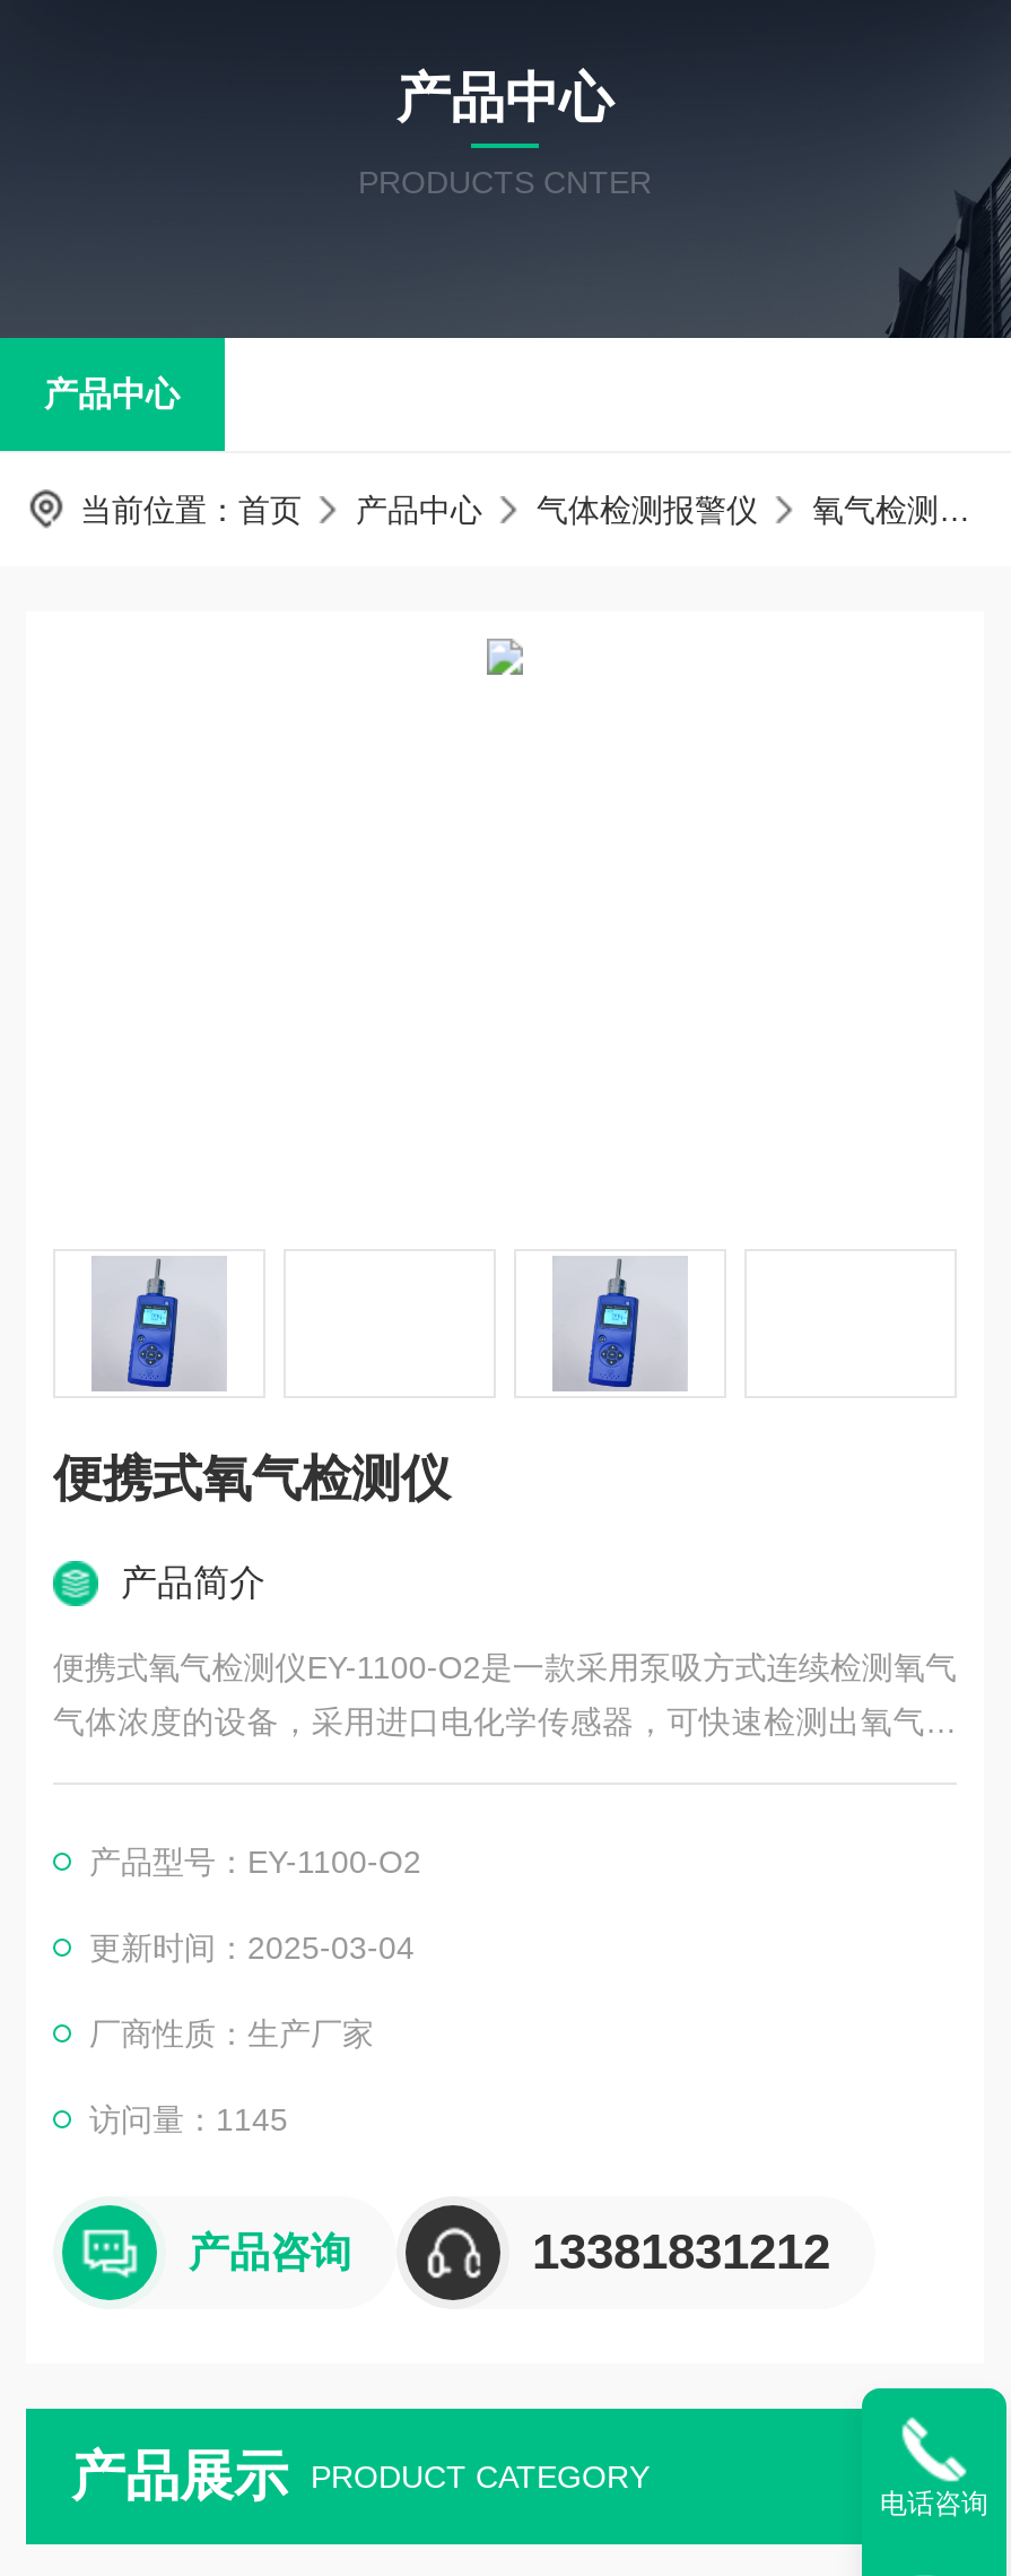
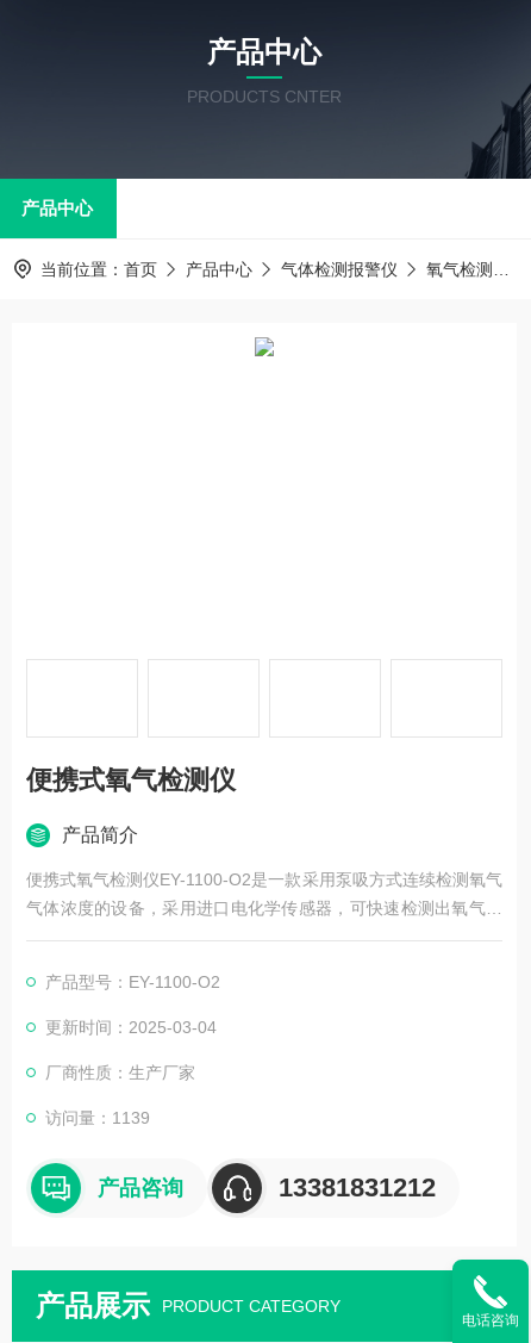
- [image]

- [image]

- 访问量：1145
+ 访问量：1139
